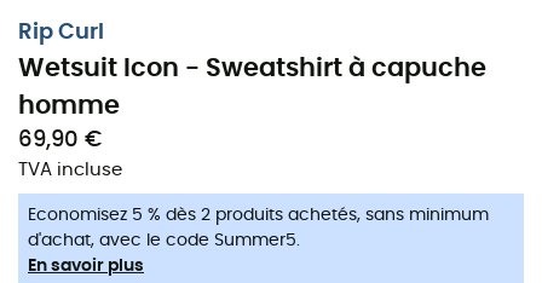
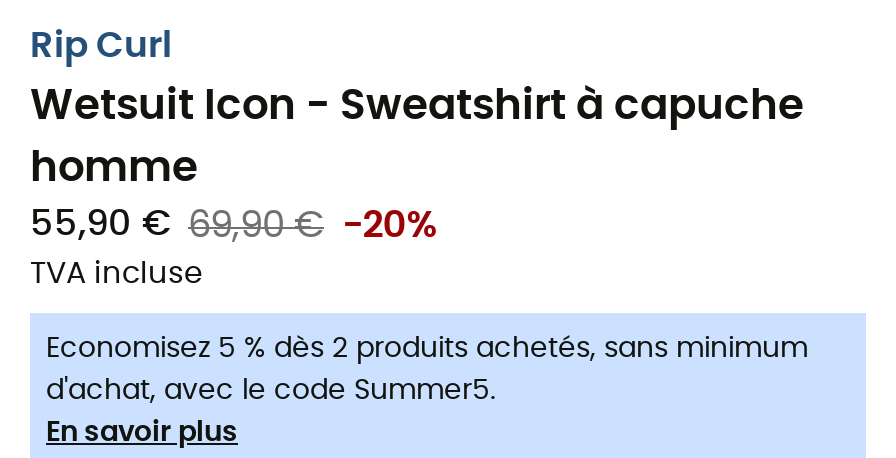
- 69,90 €
+ 55,90 € 69,90 € -20%
